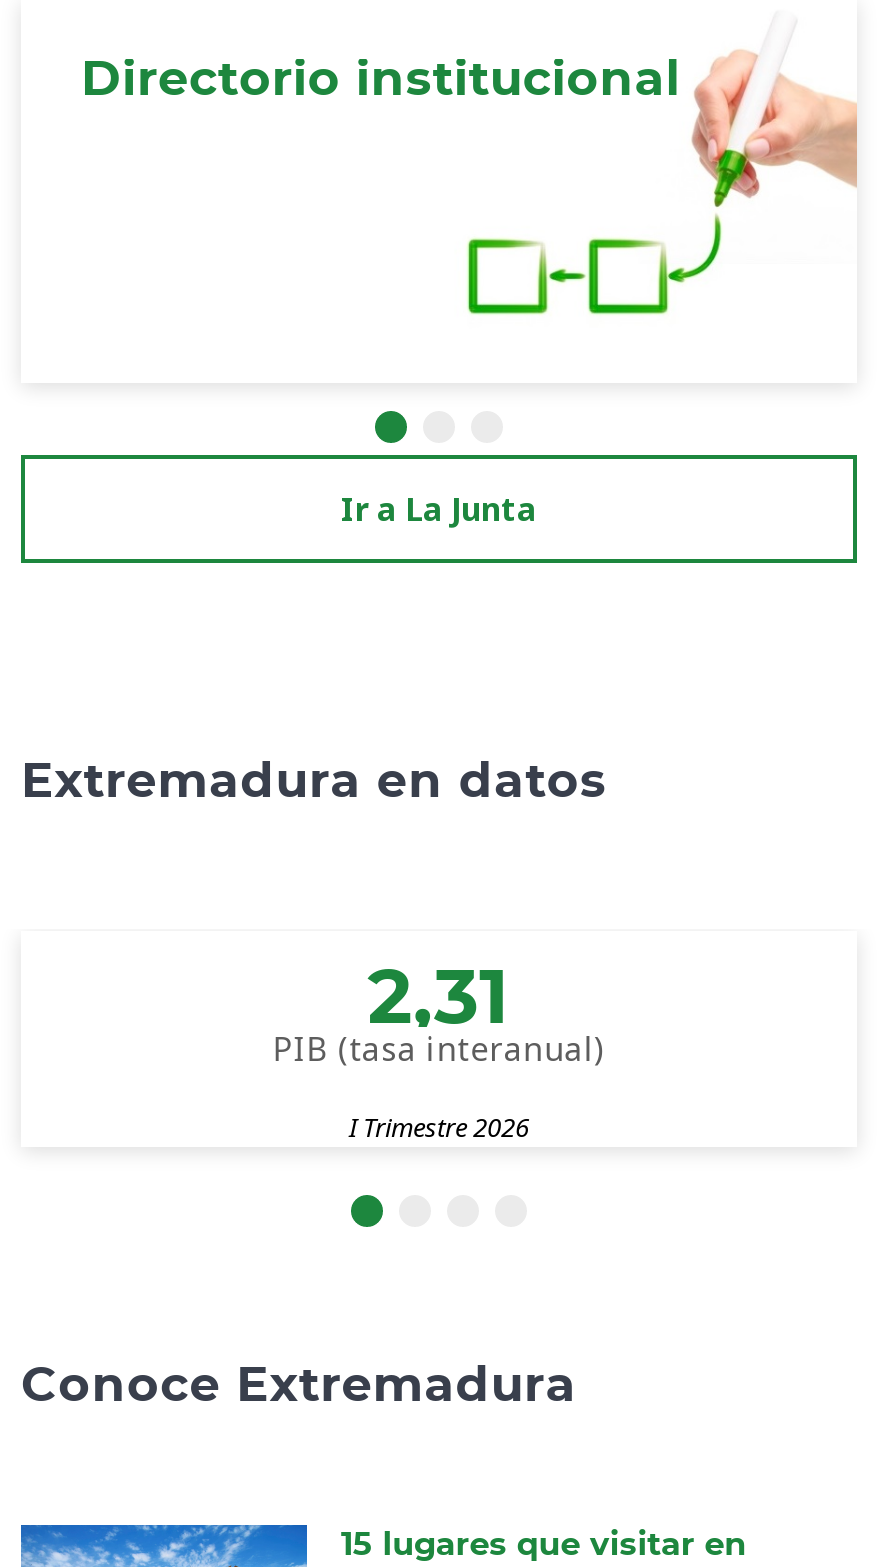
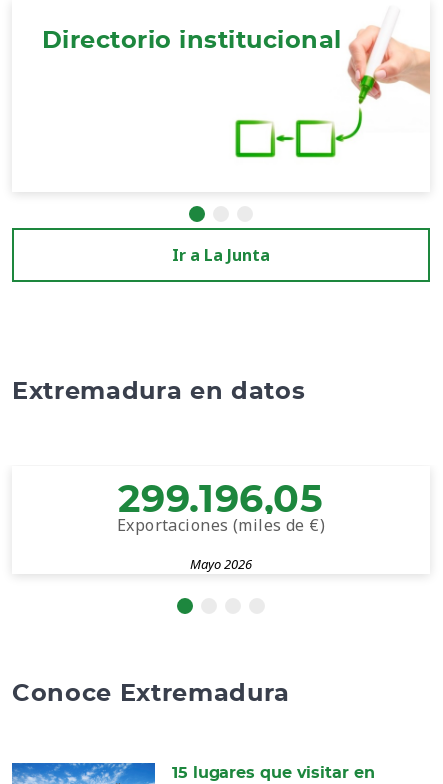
- 2,31
- PIB (tasa interanual)
+ 299.196,05
+ Exportaciones (miles de €)

- I Trimestre 2026
+ Mayo 2026
